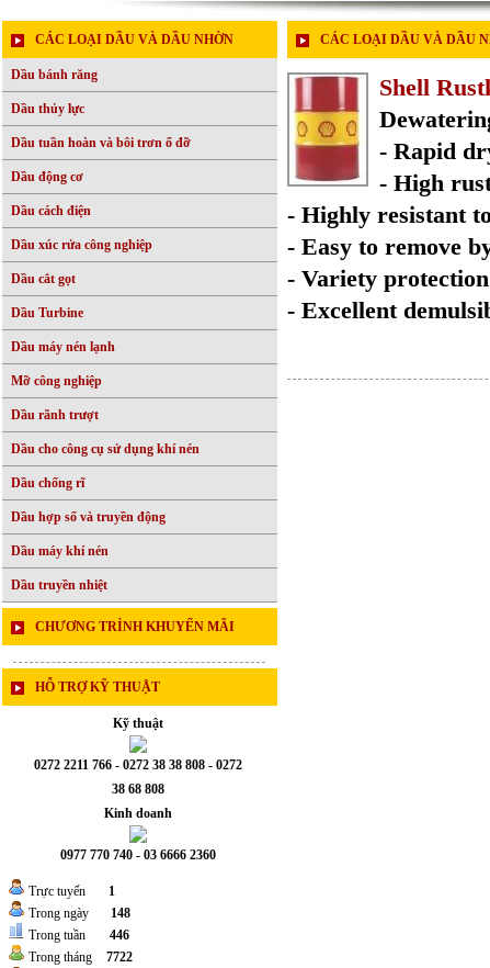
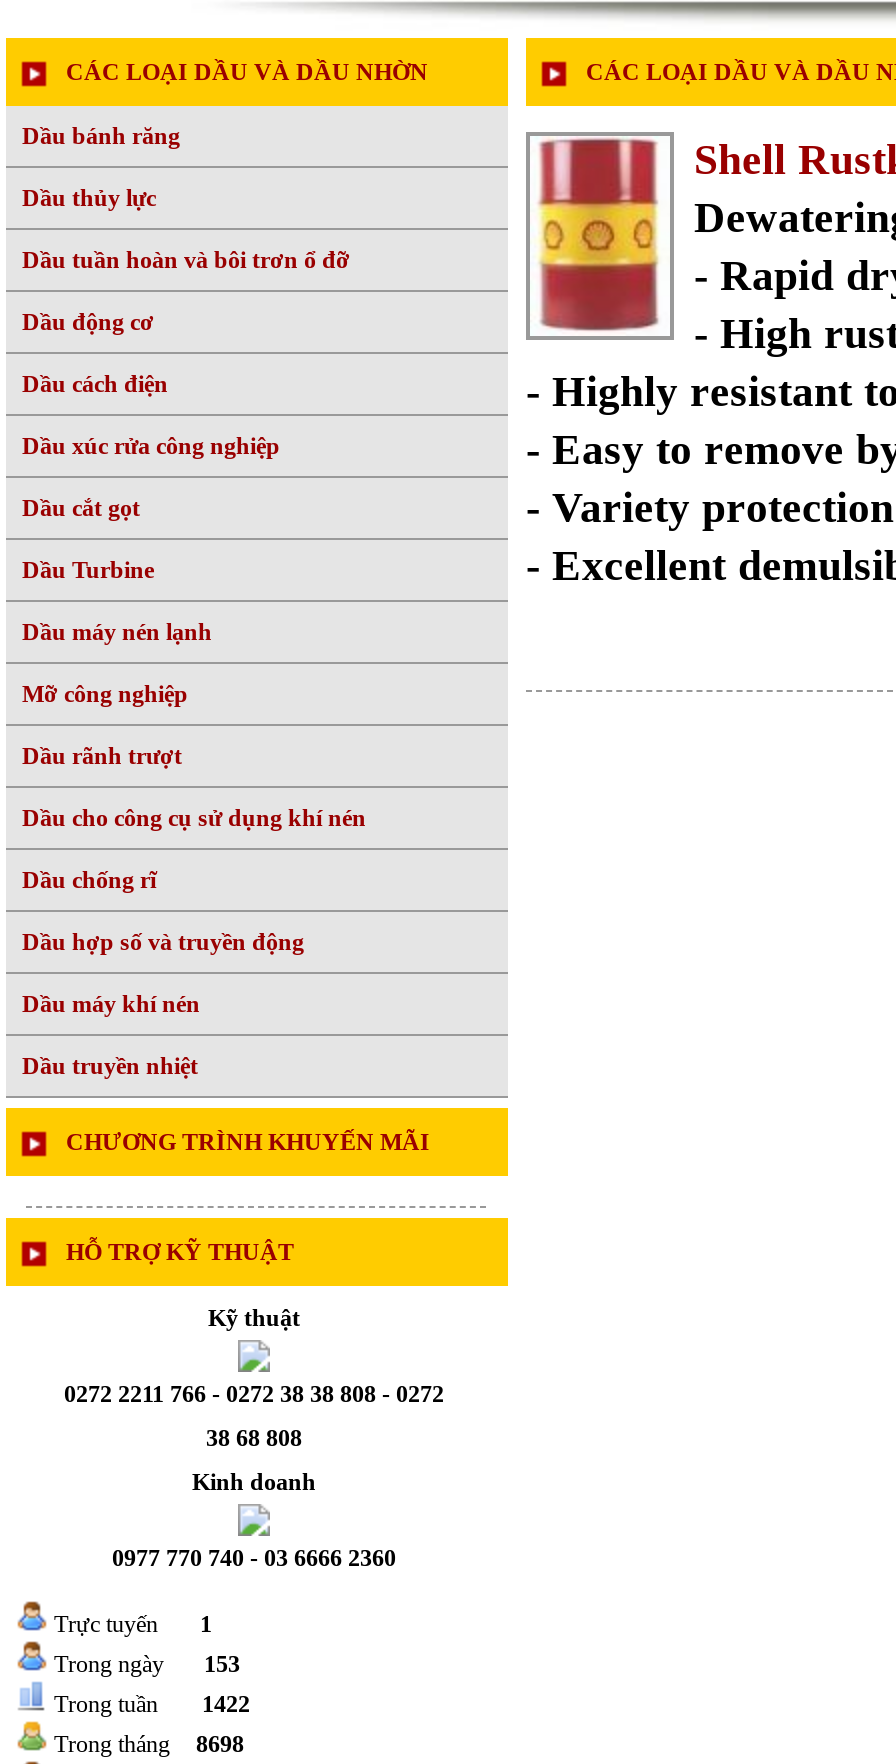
- Trong ngày 148
+ Trong ngày 153

- Trong tuần 446
+ Trong tuần 1422

- Trong tháng 7722
+ Trong tháng 8698
